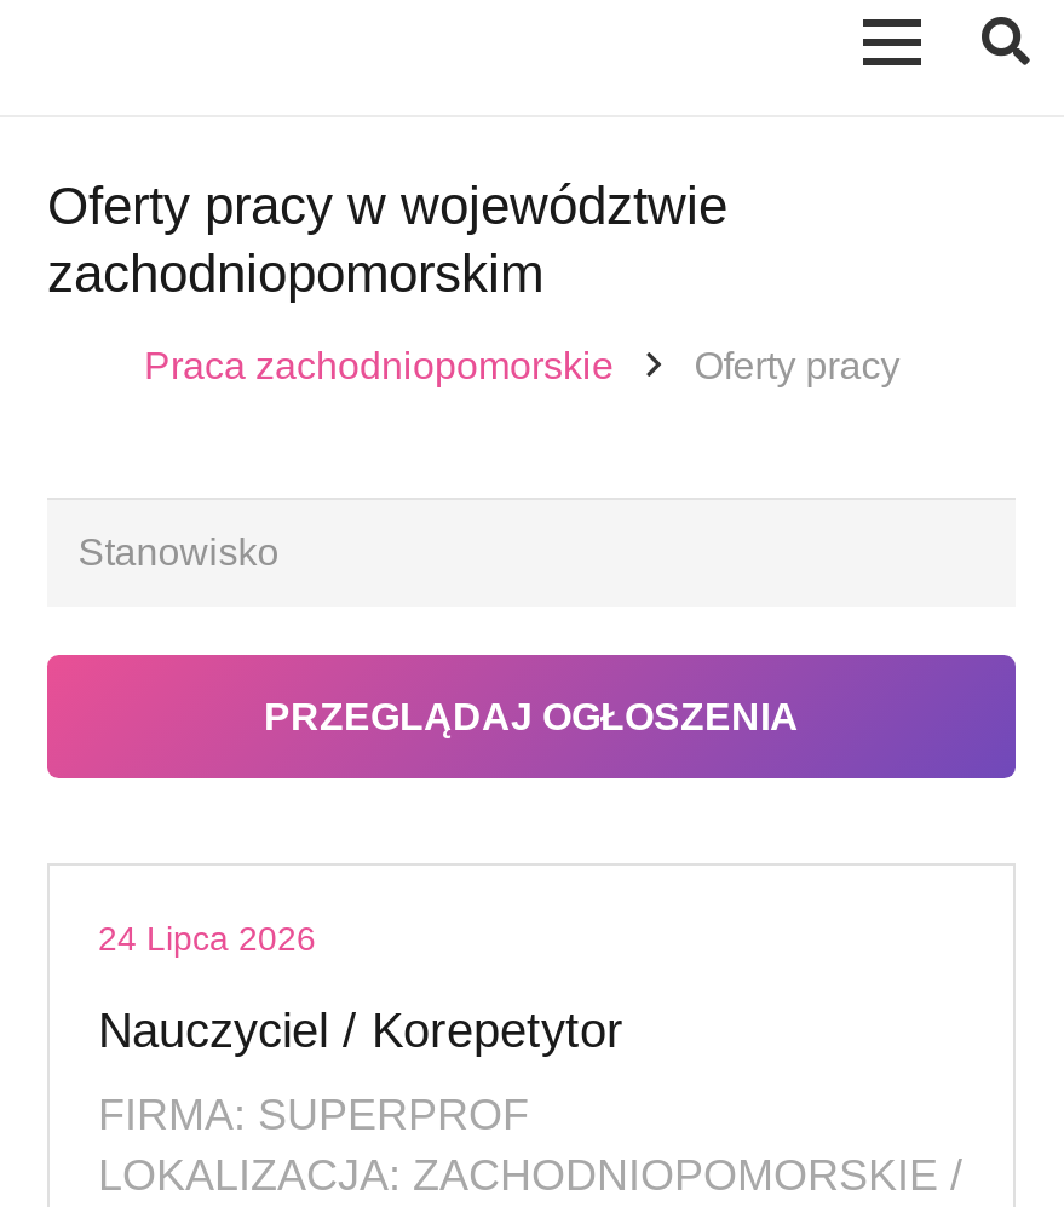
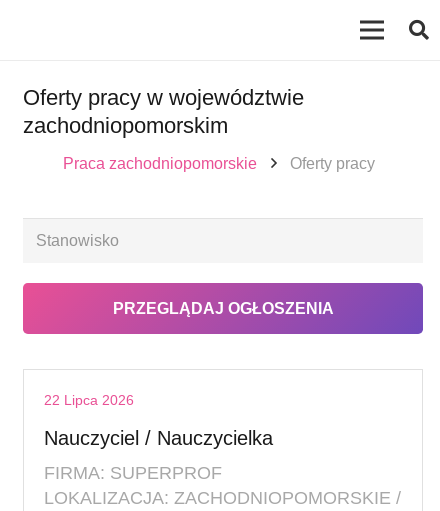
- 24 Lipca 2026
+ 22 Lipca 2026

- Nauczyciel / Korepetytor
+ Nauczyciel / Nauczycielka
